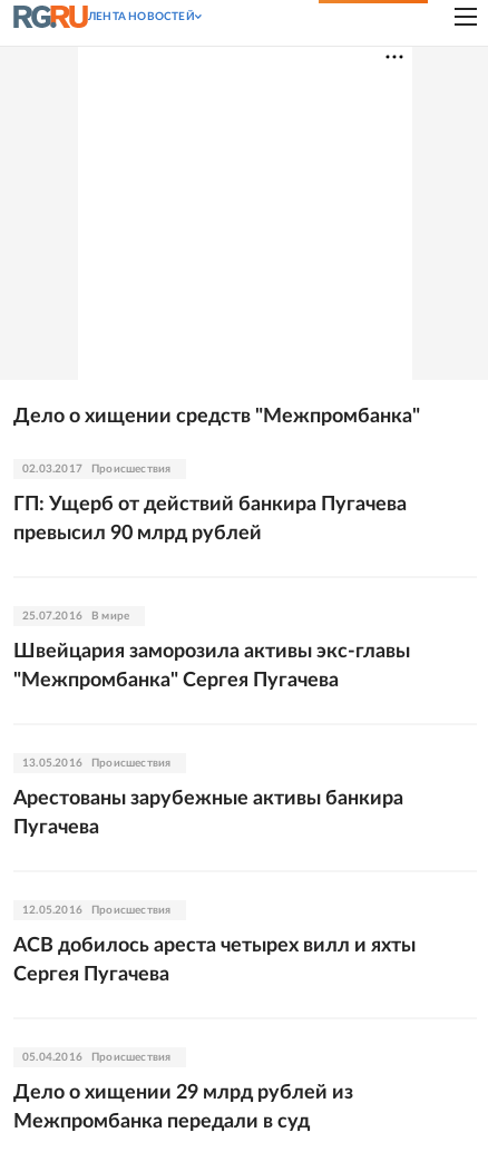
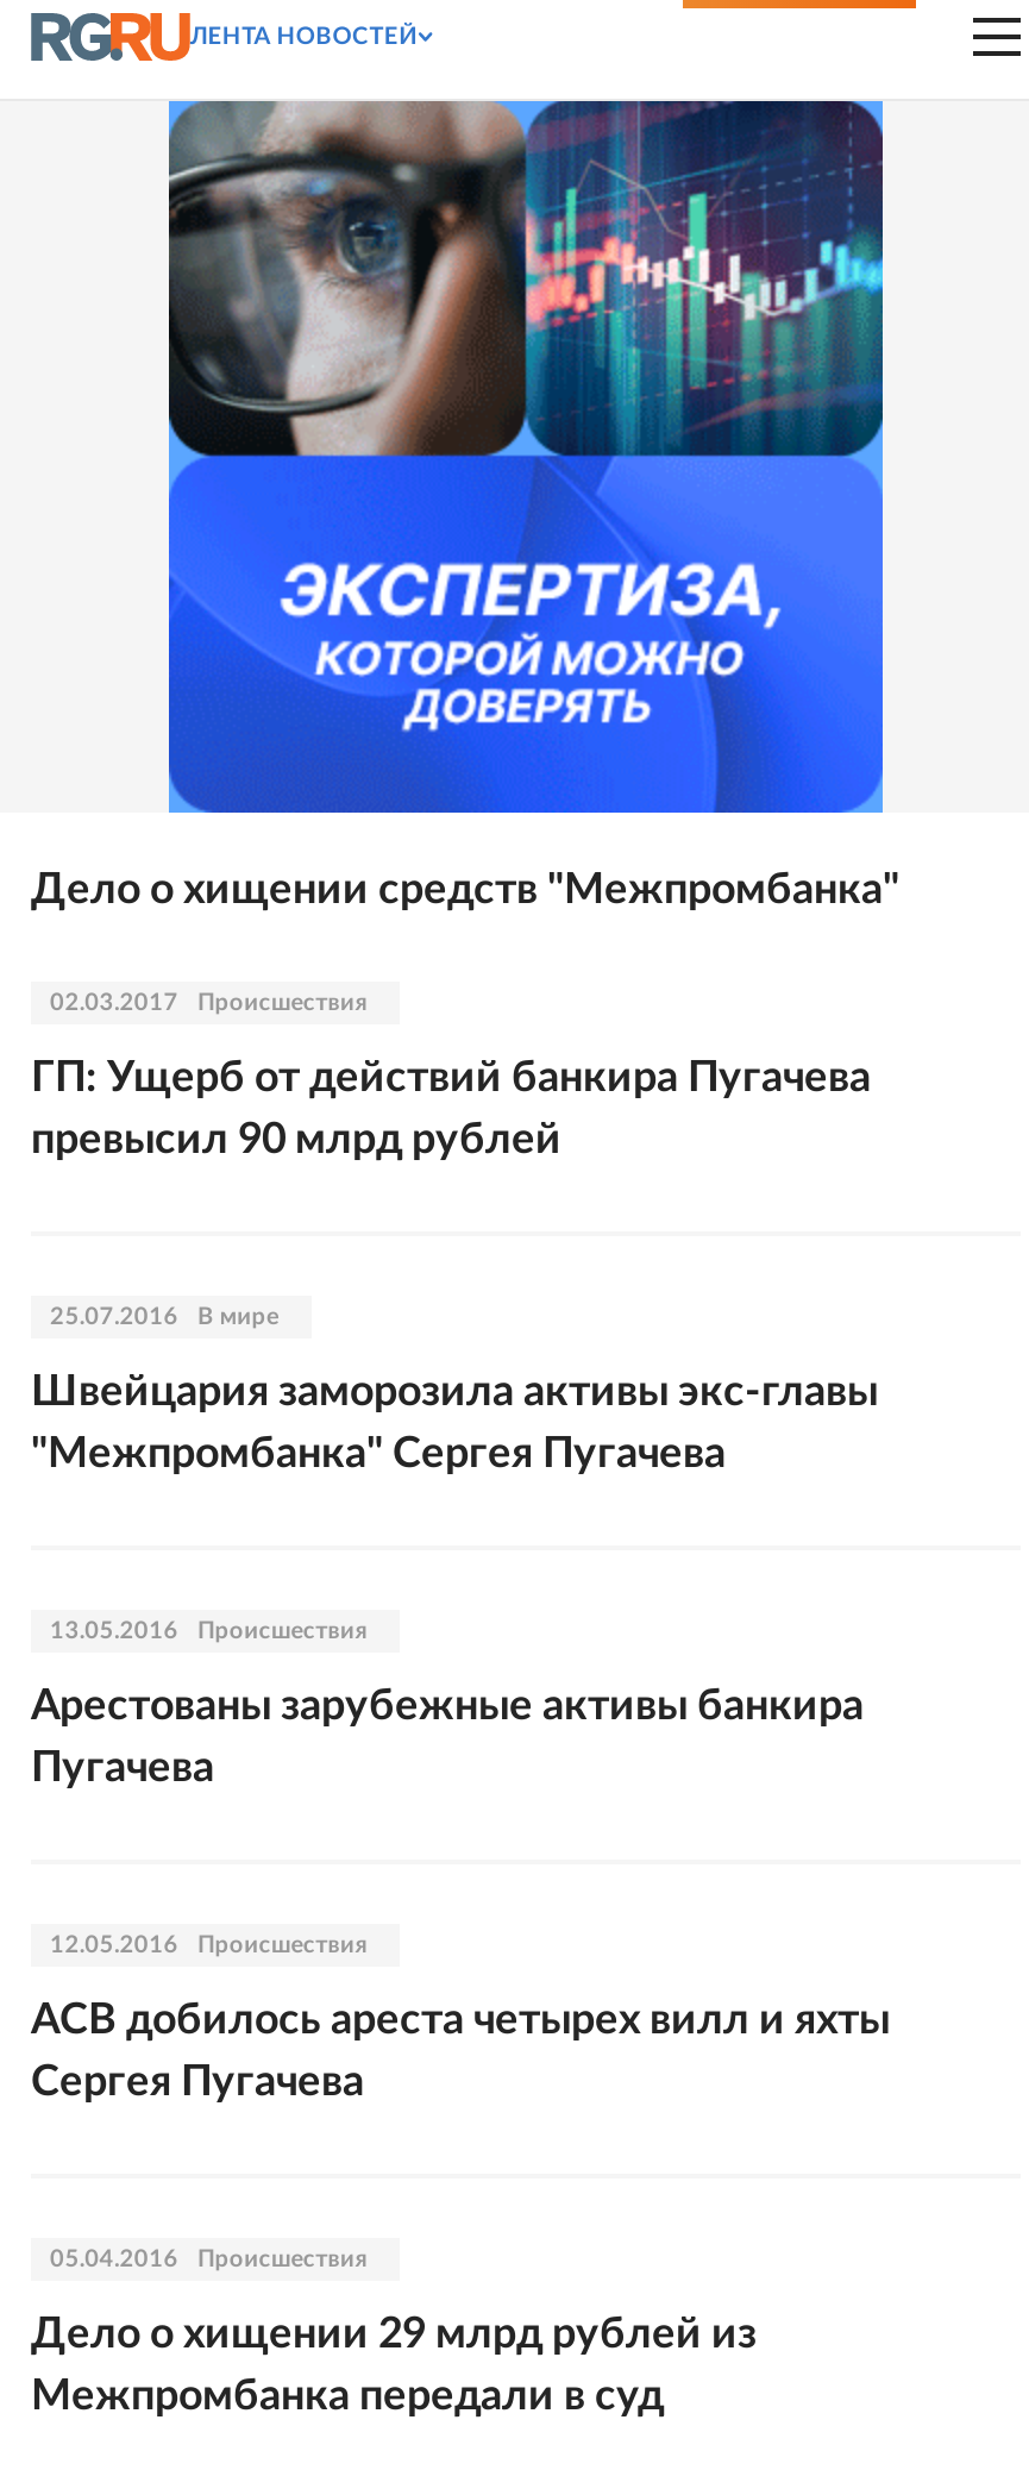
+ [image]
